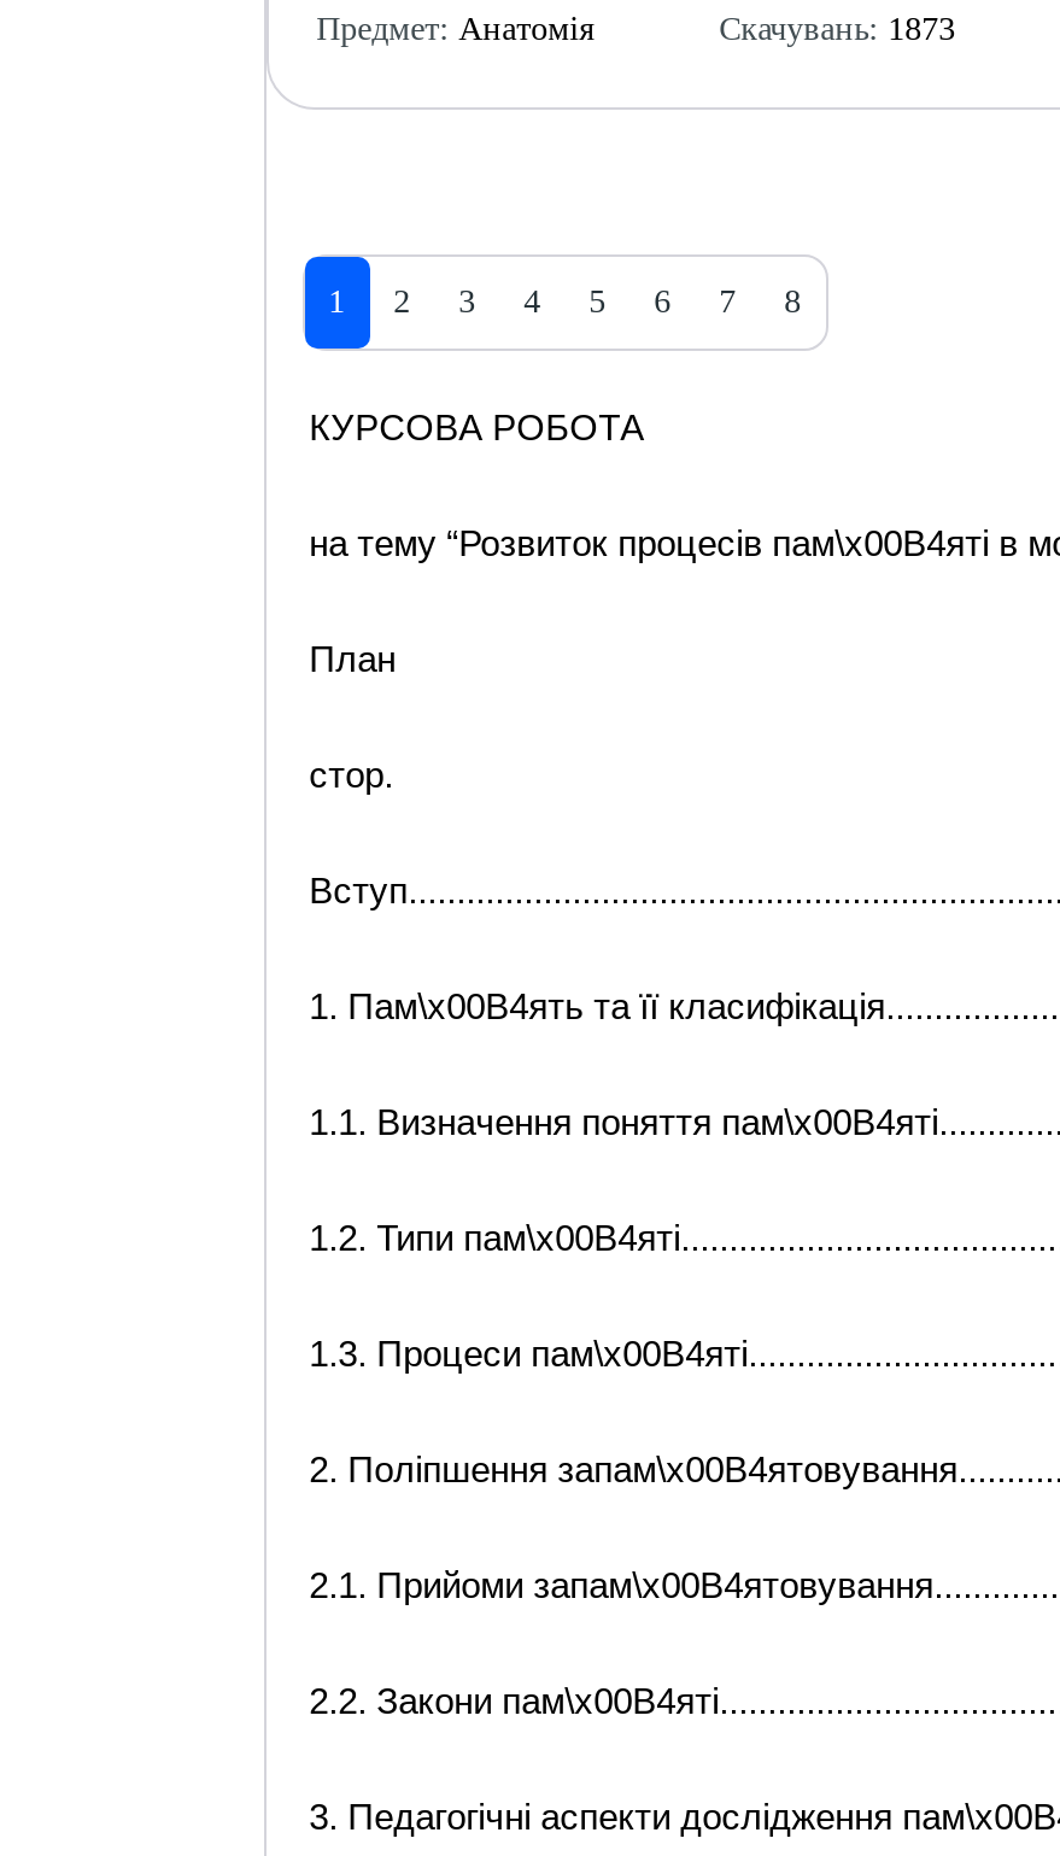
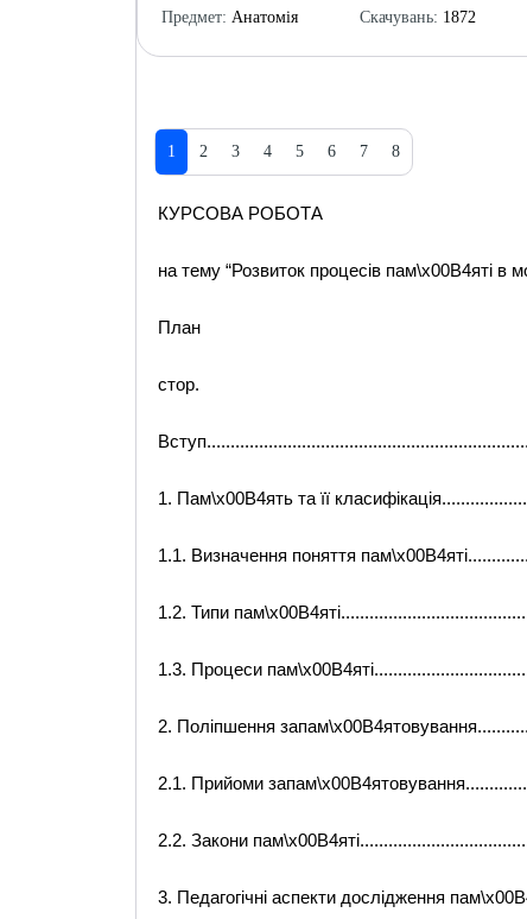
- Скачувань: 1873
+ Скачувань: 1872
